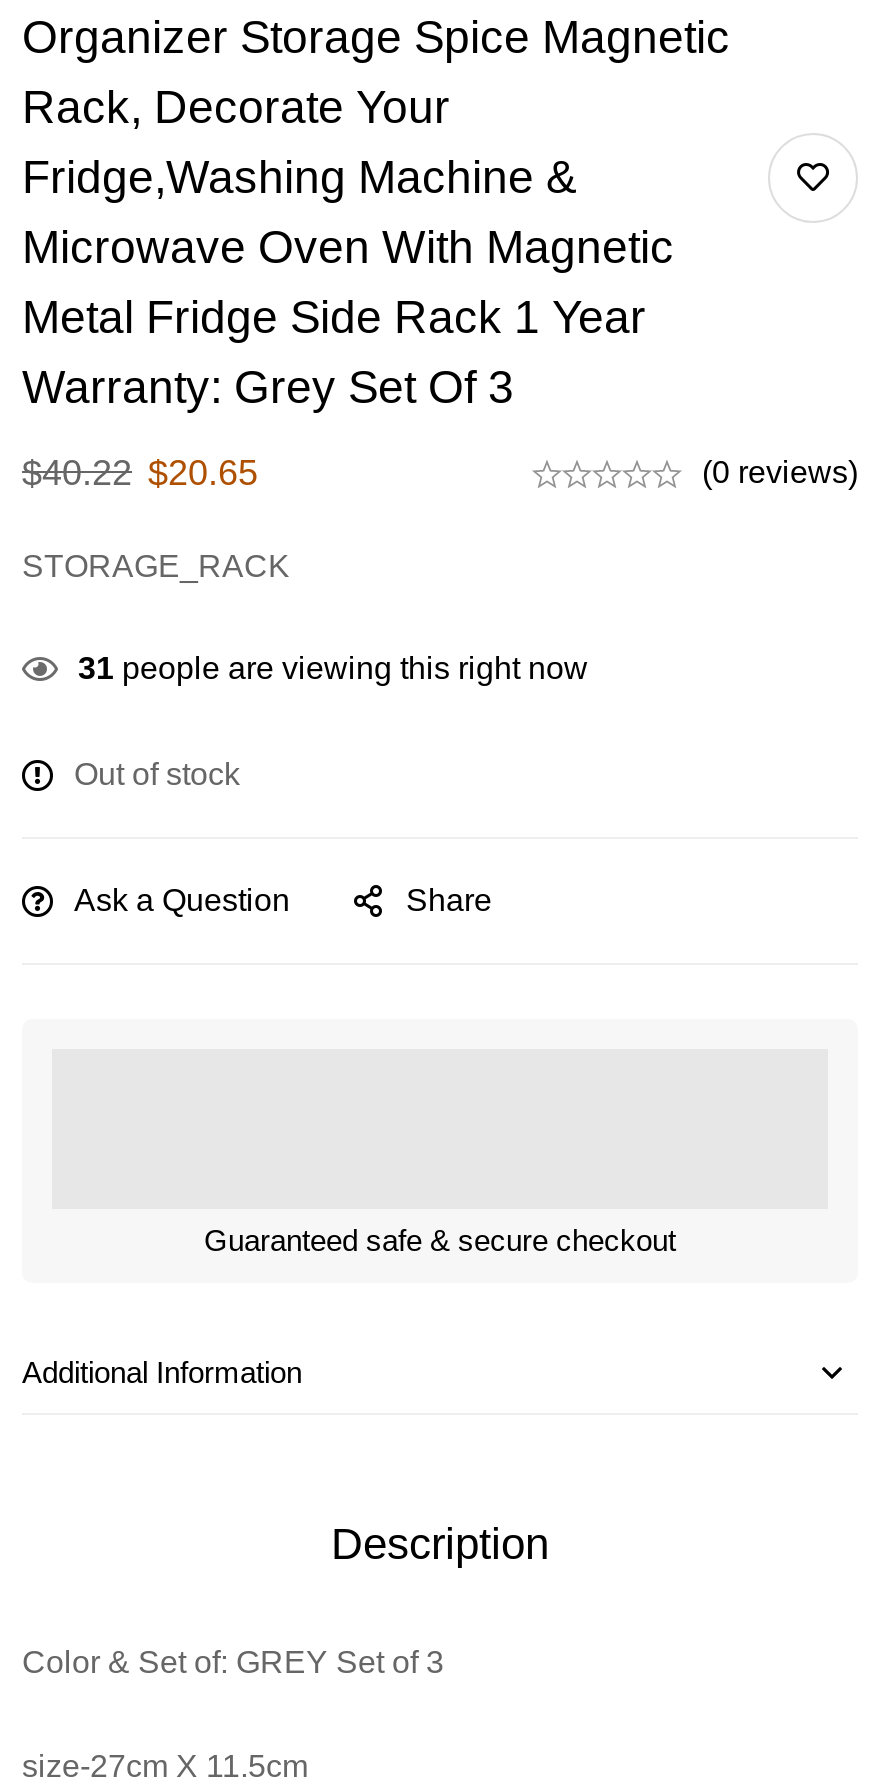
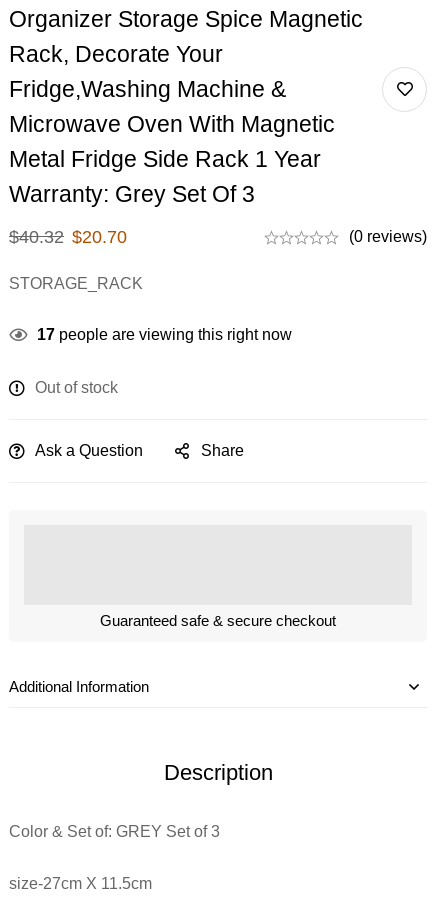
- $40.22 $20.65
+ $40.32 $20.70

- 31 people are viewing this right now
+ 17 people are viewing this right now
